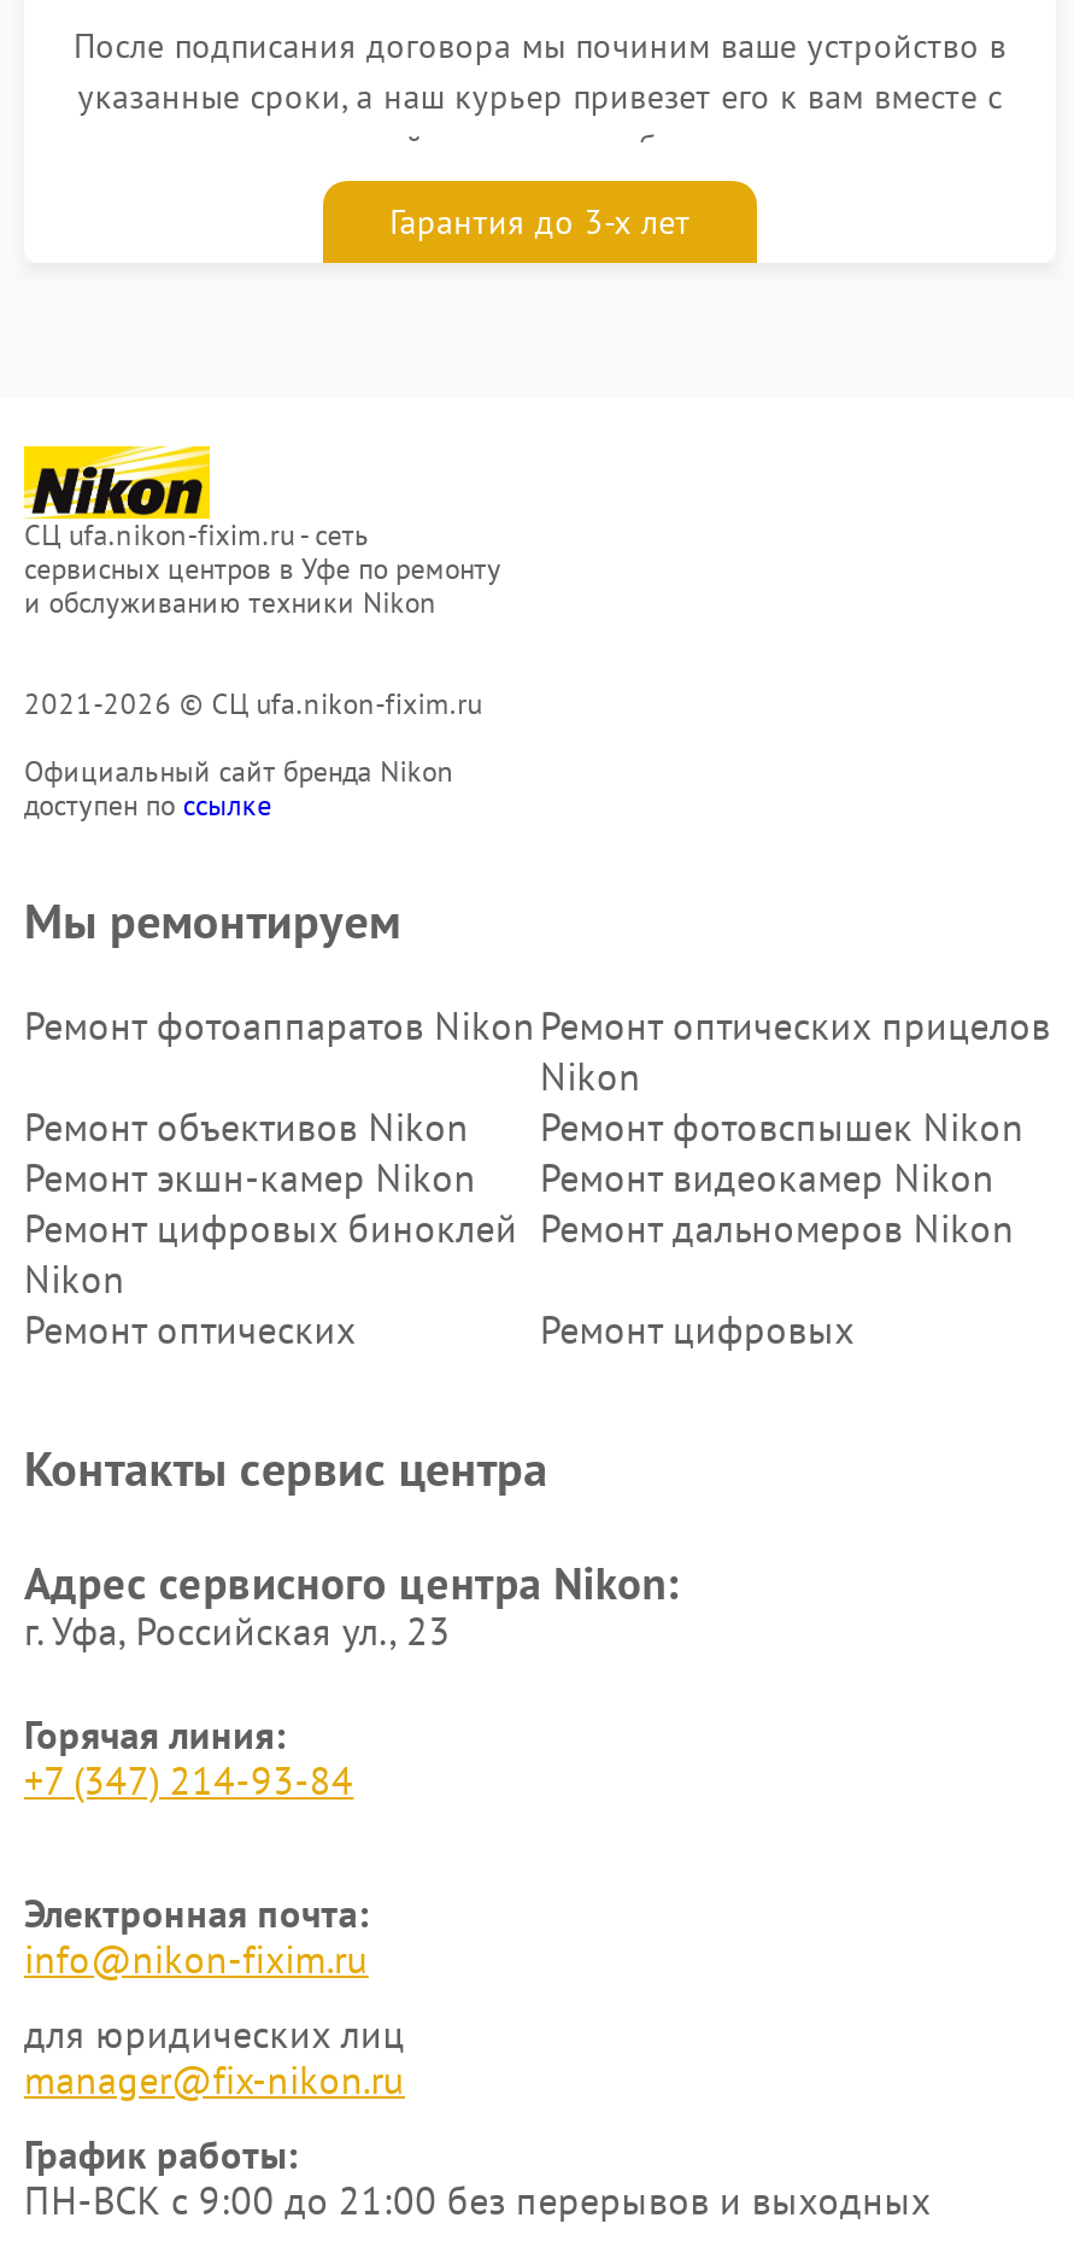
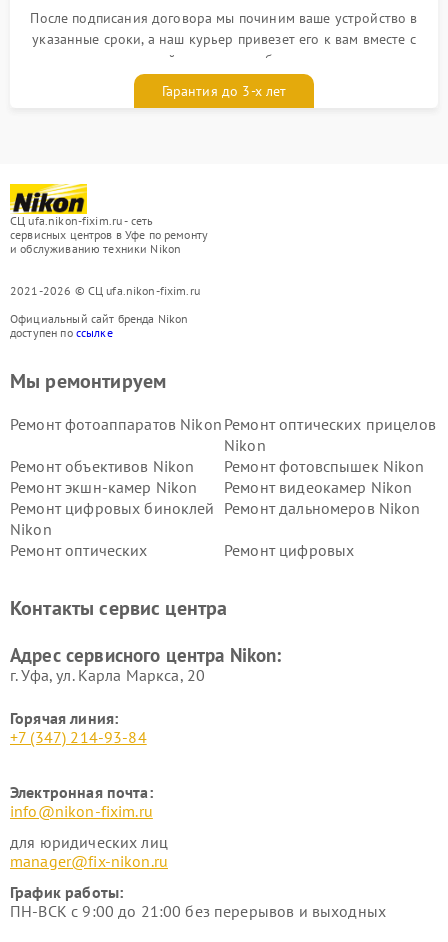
- г. Уфа, Российская ул., 23
+ г. Уфа, ул. Карла Маркса, 20
